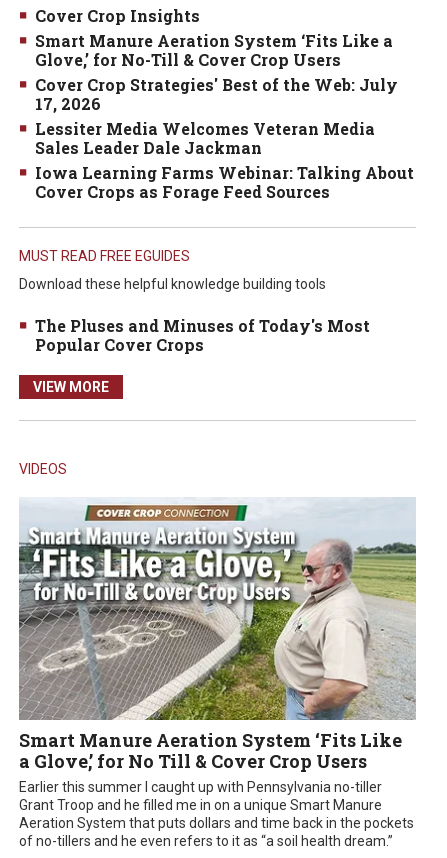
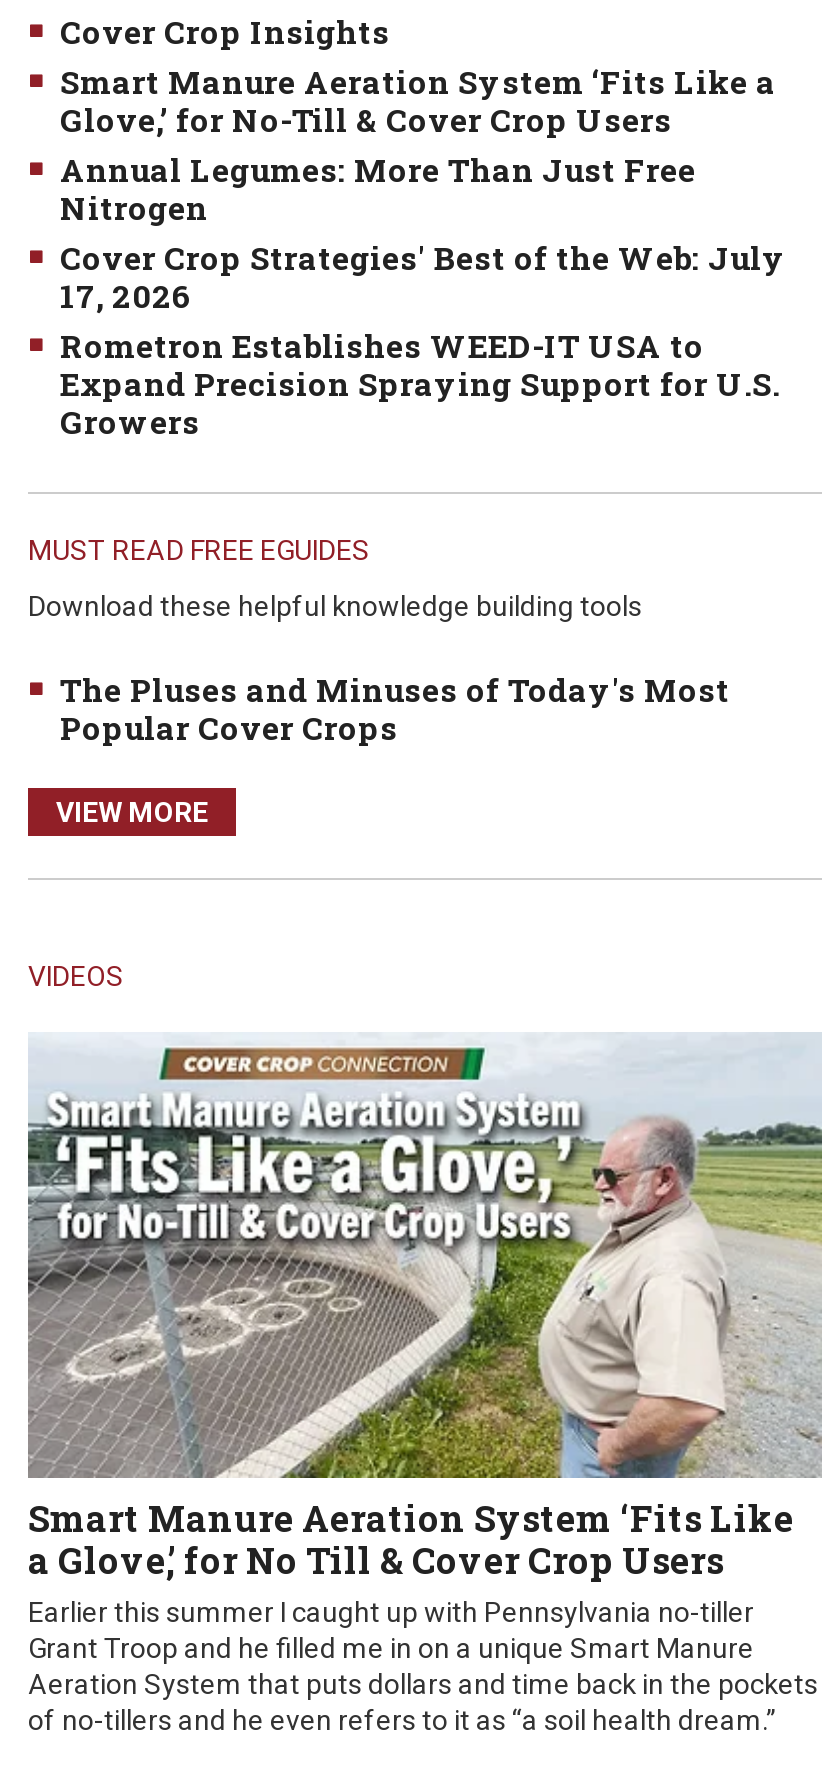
+ Annual Legumes: More Than Just Free
+ Nitrogen

moved down: Cover Crop Strategies' Best of the Web: July | 17, 2026

- Lessiter Media Welcomes Veteran Media
- Sales Leader Dale Jackman
- Iowa Learning Farms Webinar: Talking About
- Cover Crops as Forage Feed Sources
+ Rometron Establishes WEED-IT USA to
+ Expand Precision Spraying Support for U.S.
+ Growers
